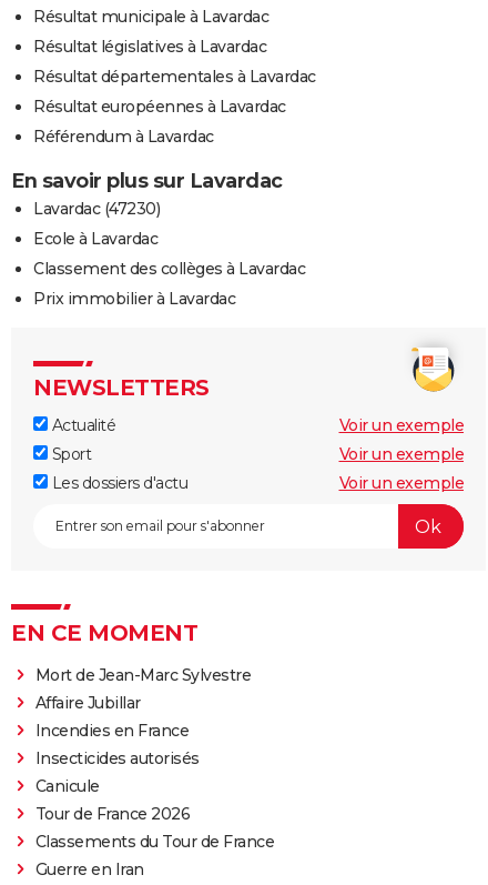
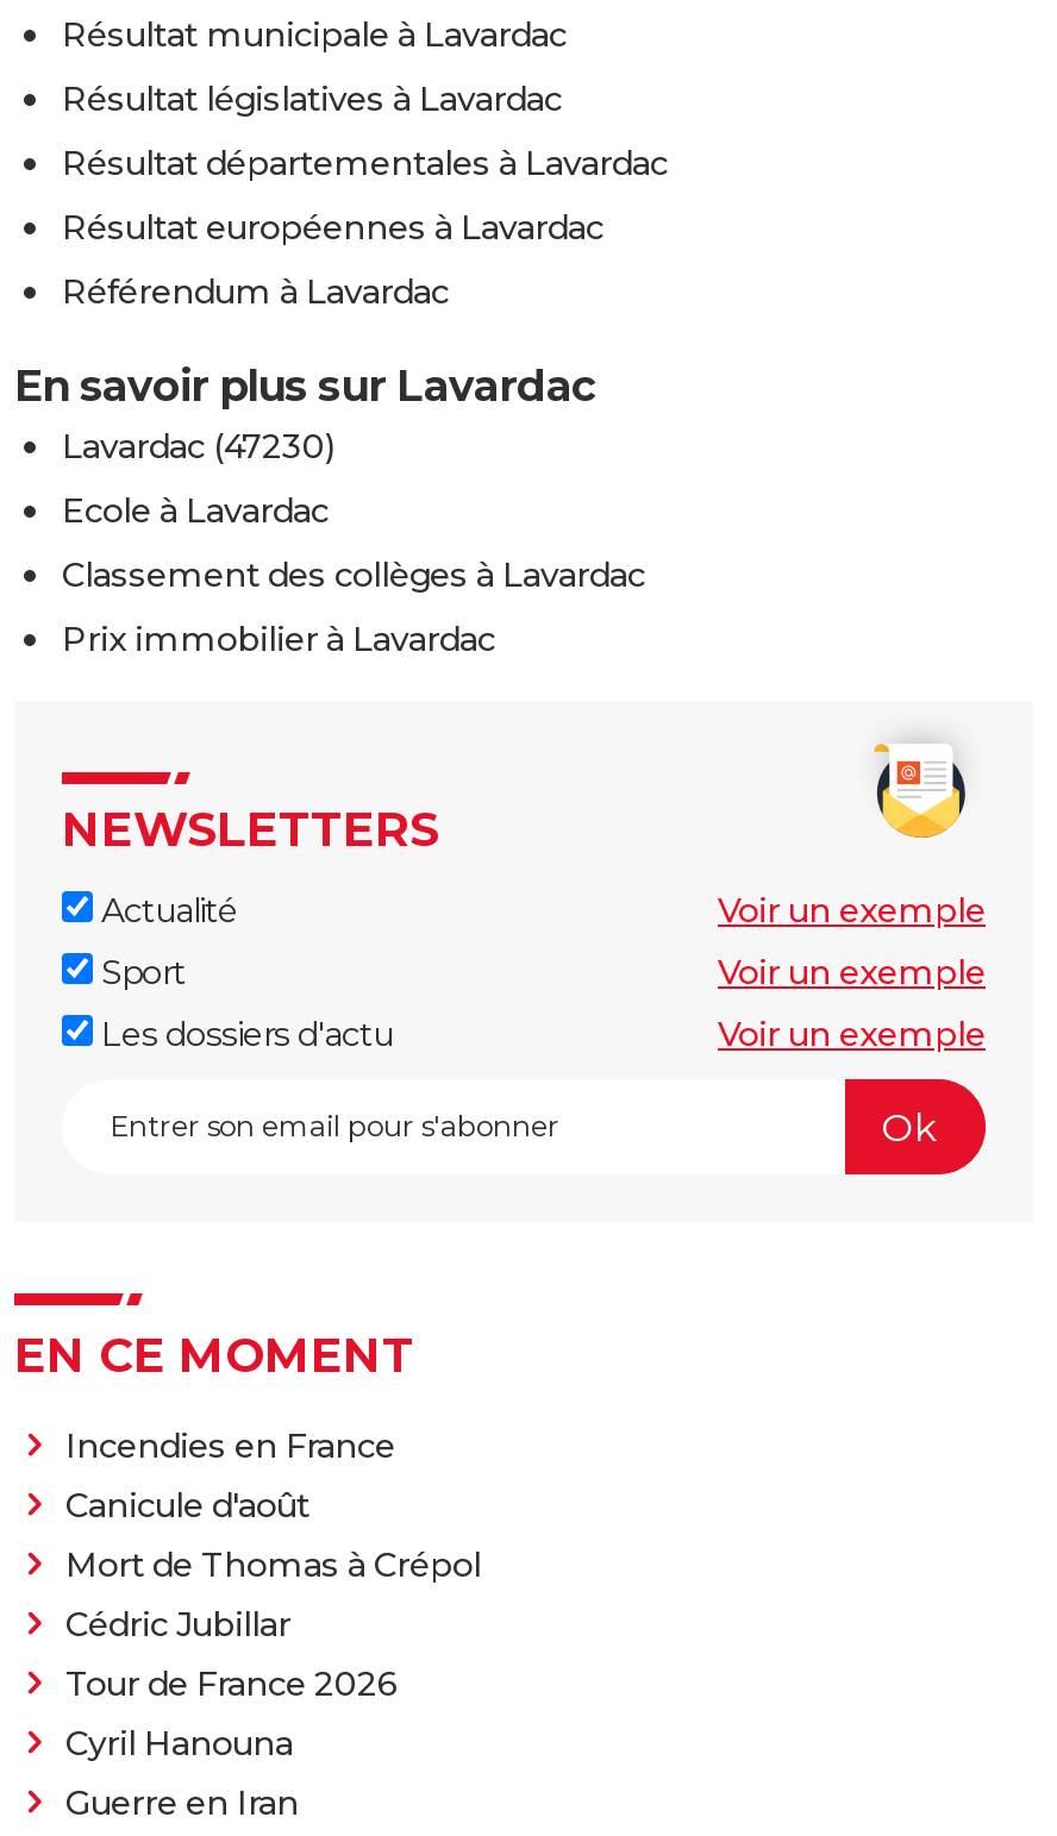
- Mort de Jean-Marc Sylvestre
- Affaire Jubillar

moved up: Incendies en France

- Insecticides autorisés
- Canicule
+ Canicule d'août
+ Mort de Thomas à Crépol
+ Cédric Jubillar

- Classements du Tour de France
+ Cyril Hanouna
